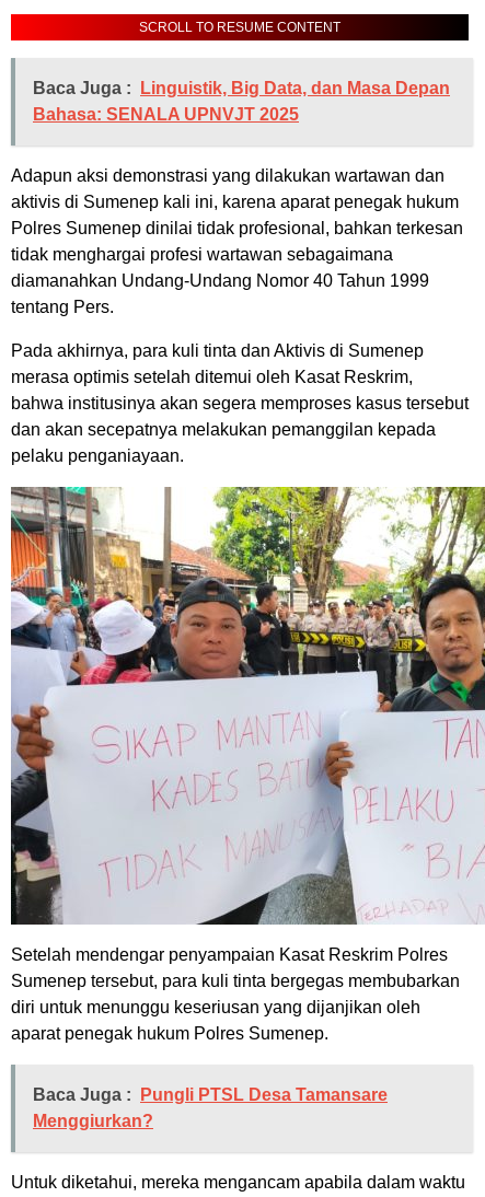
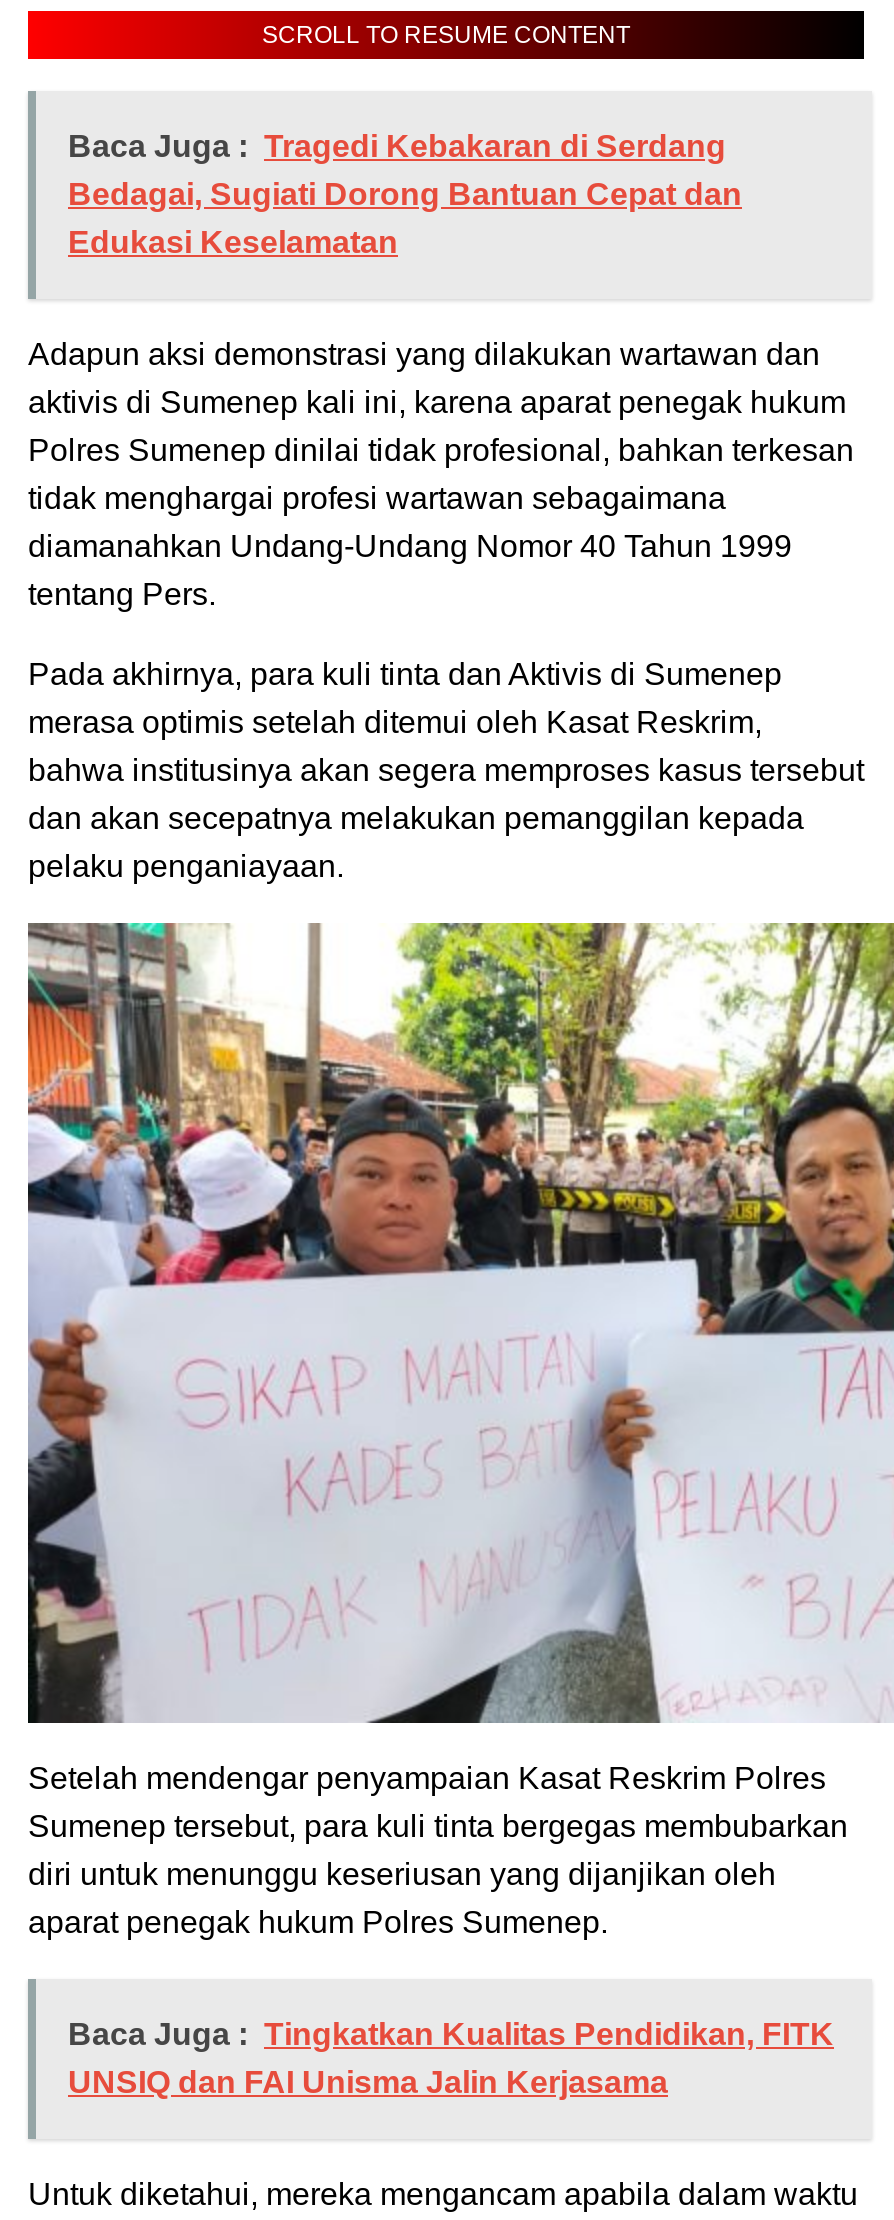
- Baca Juga : Linguistik, Big Data, dan Masa Depan
- Bahasa: SENALA UPNVJT 2025
+ Baca Juga : Tragedi Kebakaran di Serdang
+ Bedagai, Sugiati Dorong Bantuan Cepat dan
+ Edukasi Keselamatan

- Baca Juga : Pungli PTSL Desa Tamansare
- Menggiurkan?
+ Baca Juga : Tingkatkan Kualitas Pendidikan, FITK
+ UNSIQ dan FAI Unisma Jalin Kerjasama
